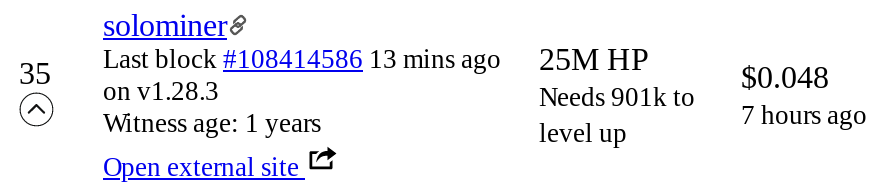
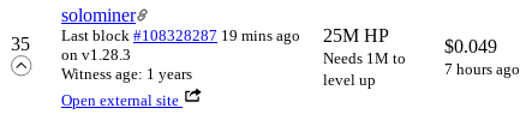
- Last block #108414586 13 mins ago
+ Last block #108328287 19 mins ago

- $0.048
+ $0.049

- Needs 901k to
+ Needs 1M to
